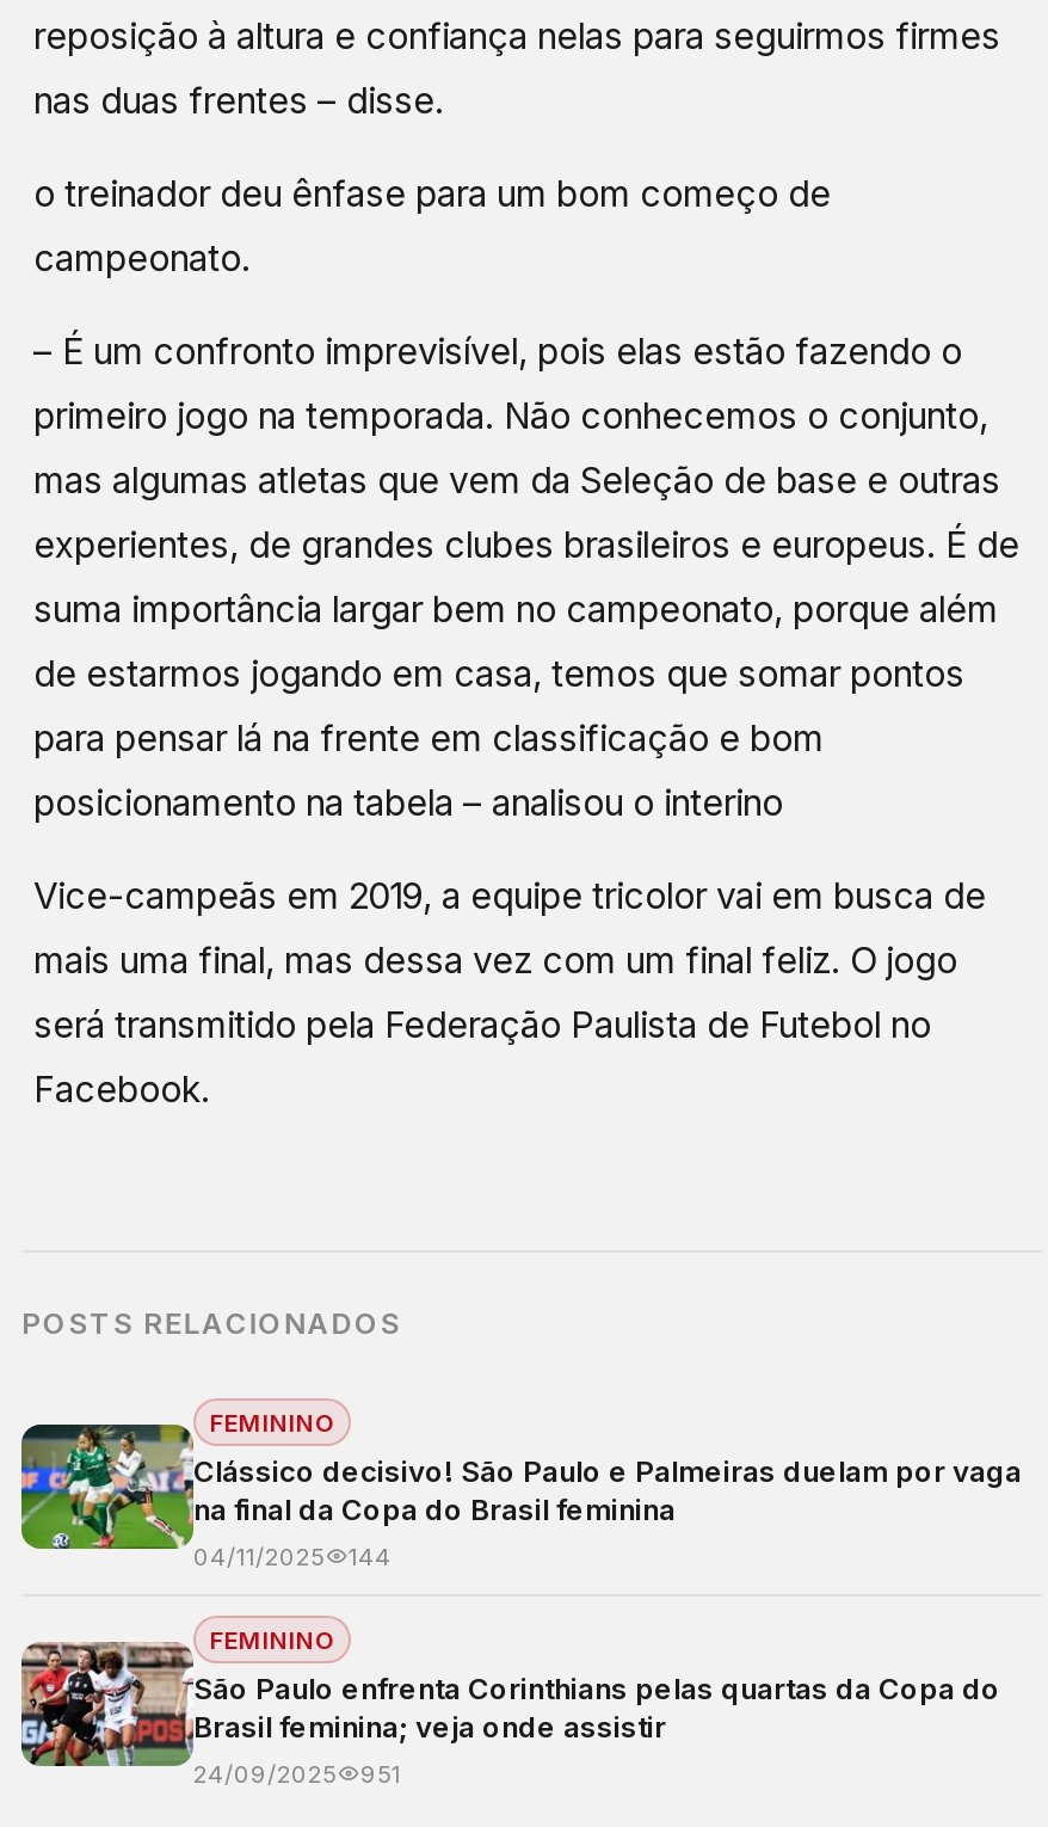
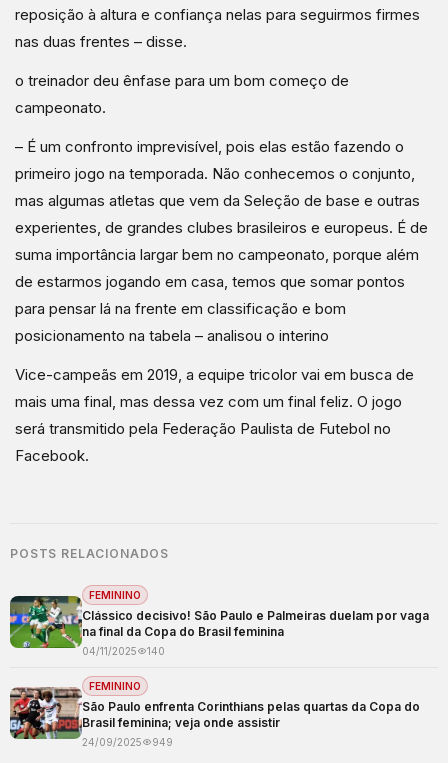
- 04/11/2025 144
+ 04/11/2025 140

- 24/09/2025 951
+ 24/09/2025 949
